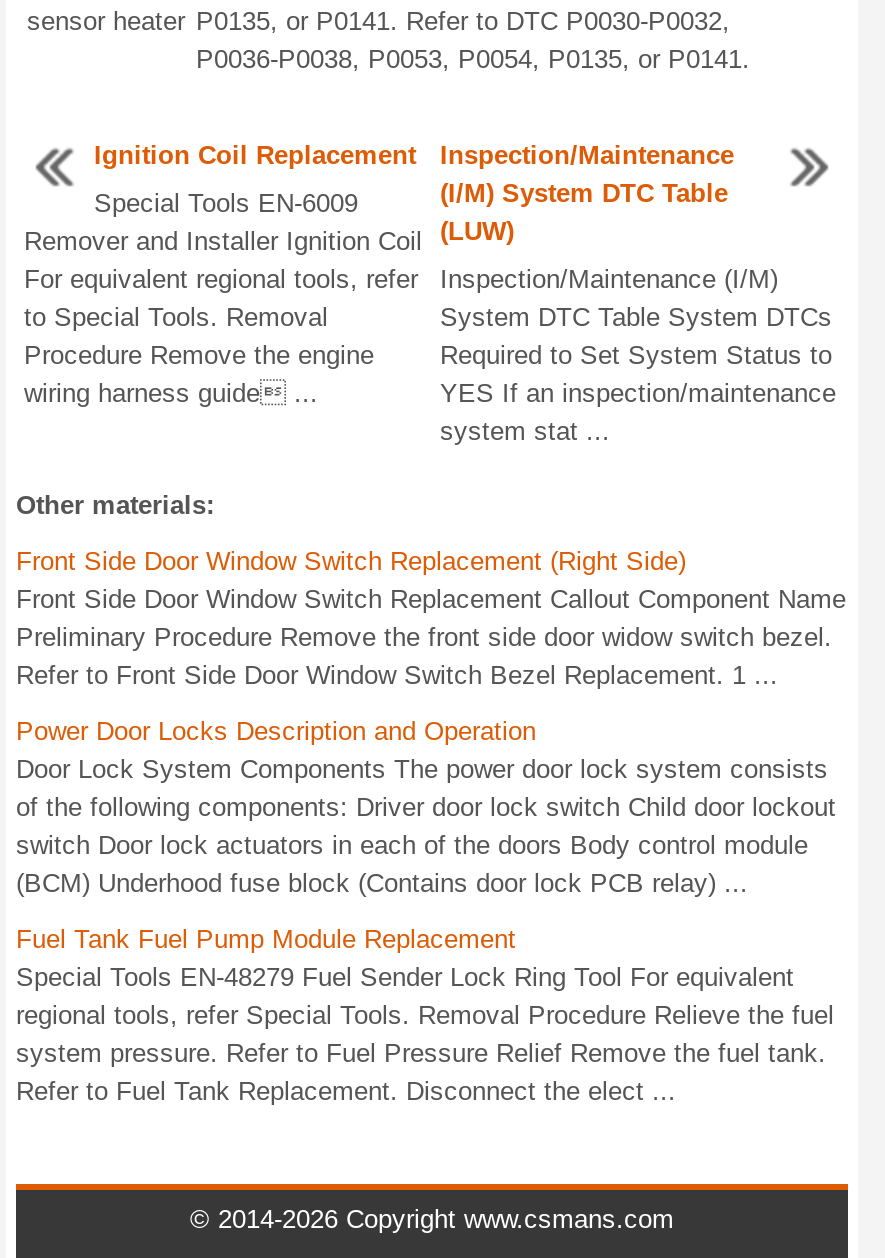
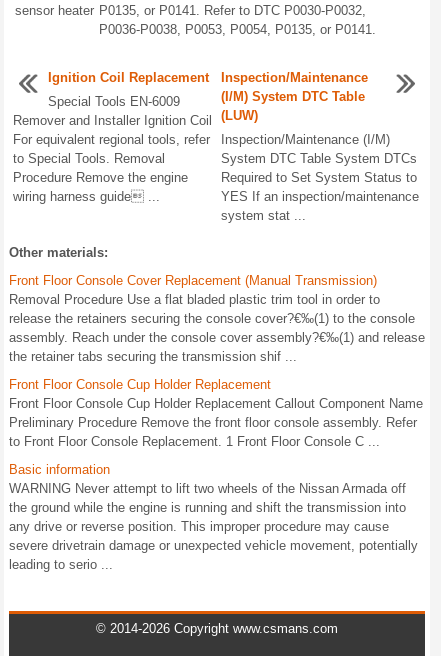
- Front Side Door Window Switch Replacement (Right Side)
- Front Side Door Window Switch Replacement Callout Component Name
- Preliminary Procedure Remove the front side door widow switch bezel.
- Refer to Front Side Door Window Switch Bezel Replacement. 1 ...
+ Front Floor Console Cover Replacement (Manual Transmission)
+ Removal Procedure Use a flat bladed plastic trim tool in order to
+ release the retainers securing the console cover?€‰(1) to the console
+ assembly. Reach under the console cover assembly?€‰(1) and release
+ the retainer tabs securing the transmission shif ...

- Power Door Locks Description and Operation
- Door Lock System Components The power door lock system consists
- of the following components: Driver door lock switch Child door lockout
- switch Door lock actuators in each of the doors Body control module
- (BCM) Underhood fuse block (Contains door lock PCB relay) ...
+ Front Floor Console Cup Holder Replacement
+ Front Floor Console Cup Holder Replacement Callout Component Name
+ Preliminary Procedure Remove the front floor console assembly. Refer
+ to Front Floor Console Replacement. 1 Front Floor Console C ...

- Fuel Tank Fuel Pump Module Replacement
- Special Tools EN-48279 Fuel Sender Lock Ring Tool For equivalent
- regional tools, refer Special Tools. Removal Procedure Relieve the fuel
- system pressure. Refer to Fuel Pressure Relief Remove the fuel tank.
- Refer to Fuel Tank Replacement. Disconnect the elect ...
+ Basic information
+ WARNING Never attempt to lift two wheels of the Nissan Armada off
+ the ground while the engine is running and shift the transmission into
+ any drive or reverse position. This improper procedure may cause
+ severe drivetrain damage or unexpected vehicle movement, potentially
+ leading to serio ...
